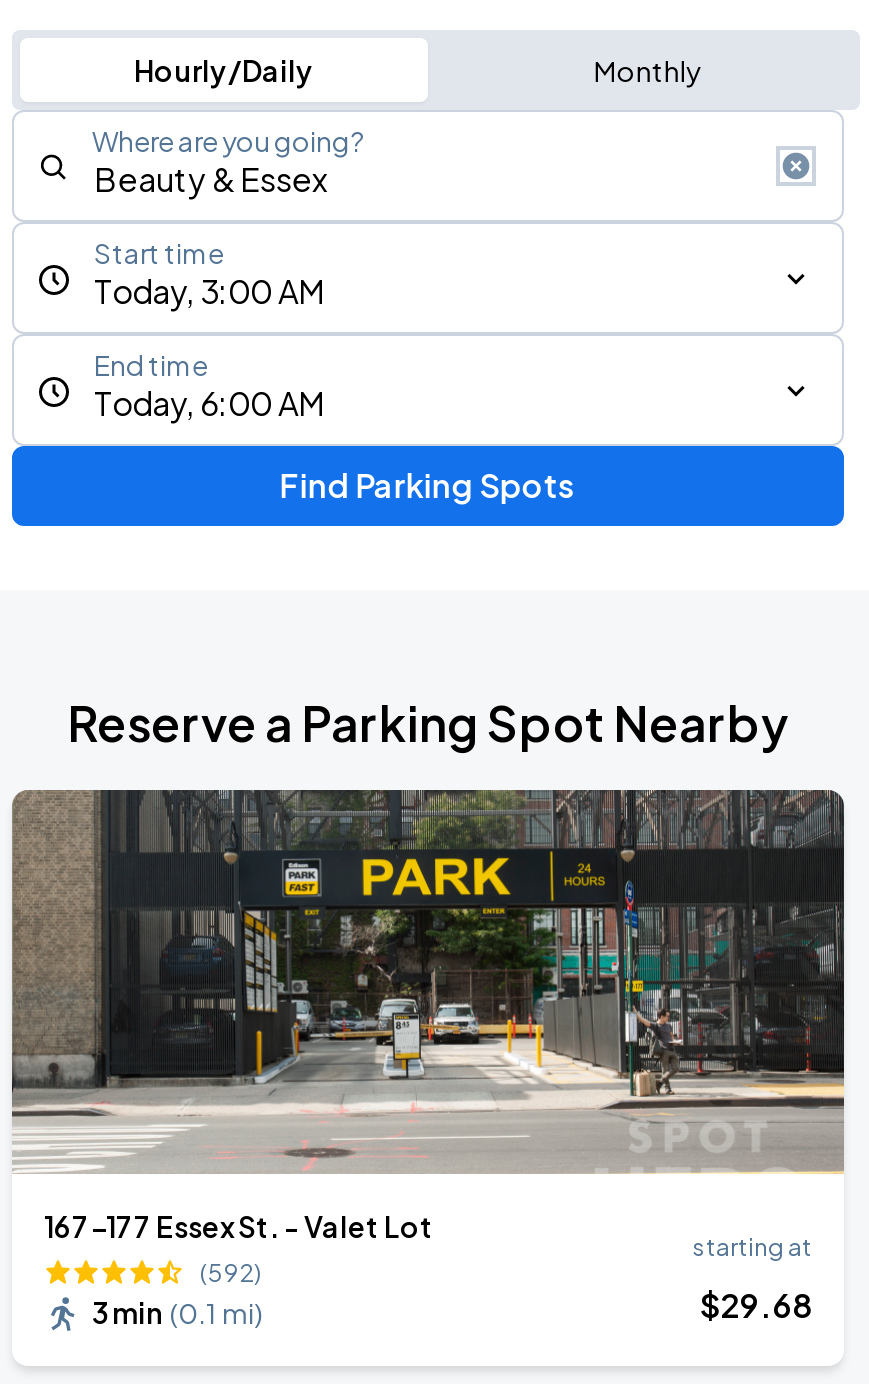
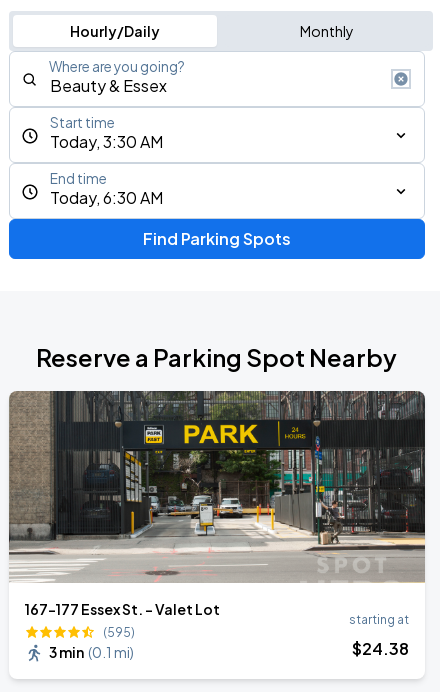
- Today, 3:00 AM
+ Today, 3:30 AM

- Today, 6:00 AM
+ Today, 6:30 AM

- (592)
+ (595)

- $29.68
+ $24.38
